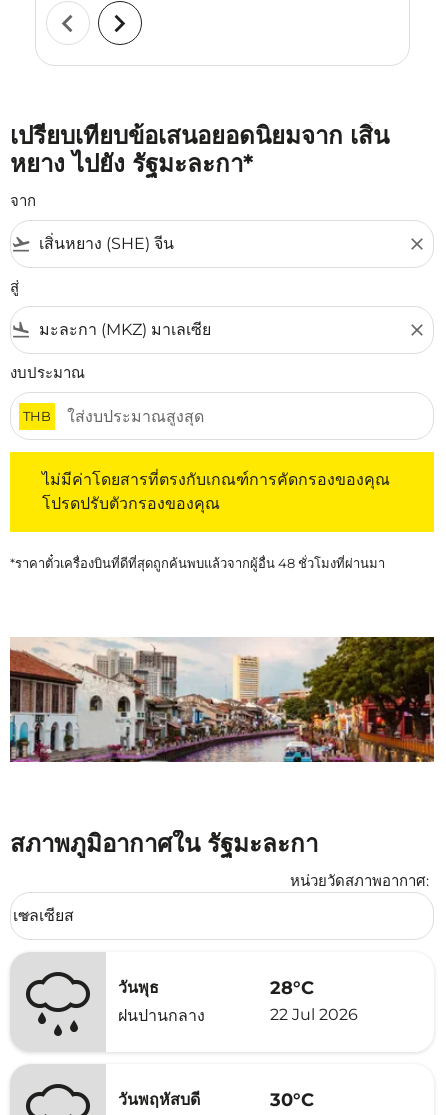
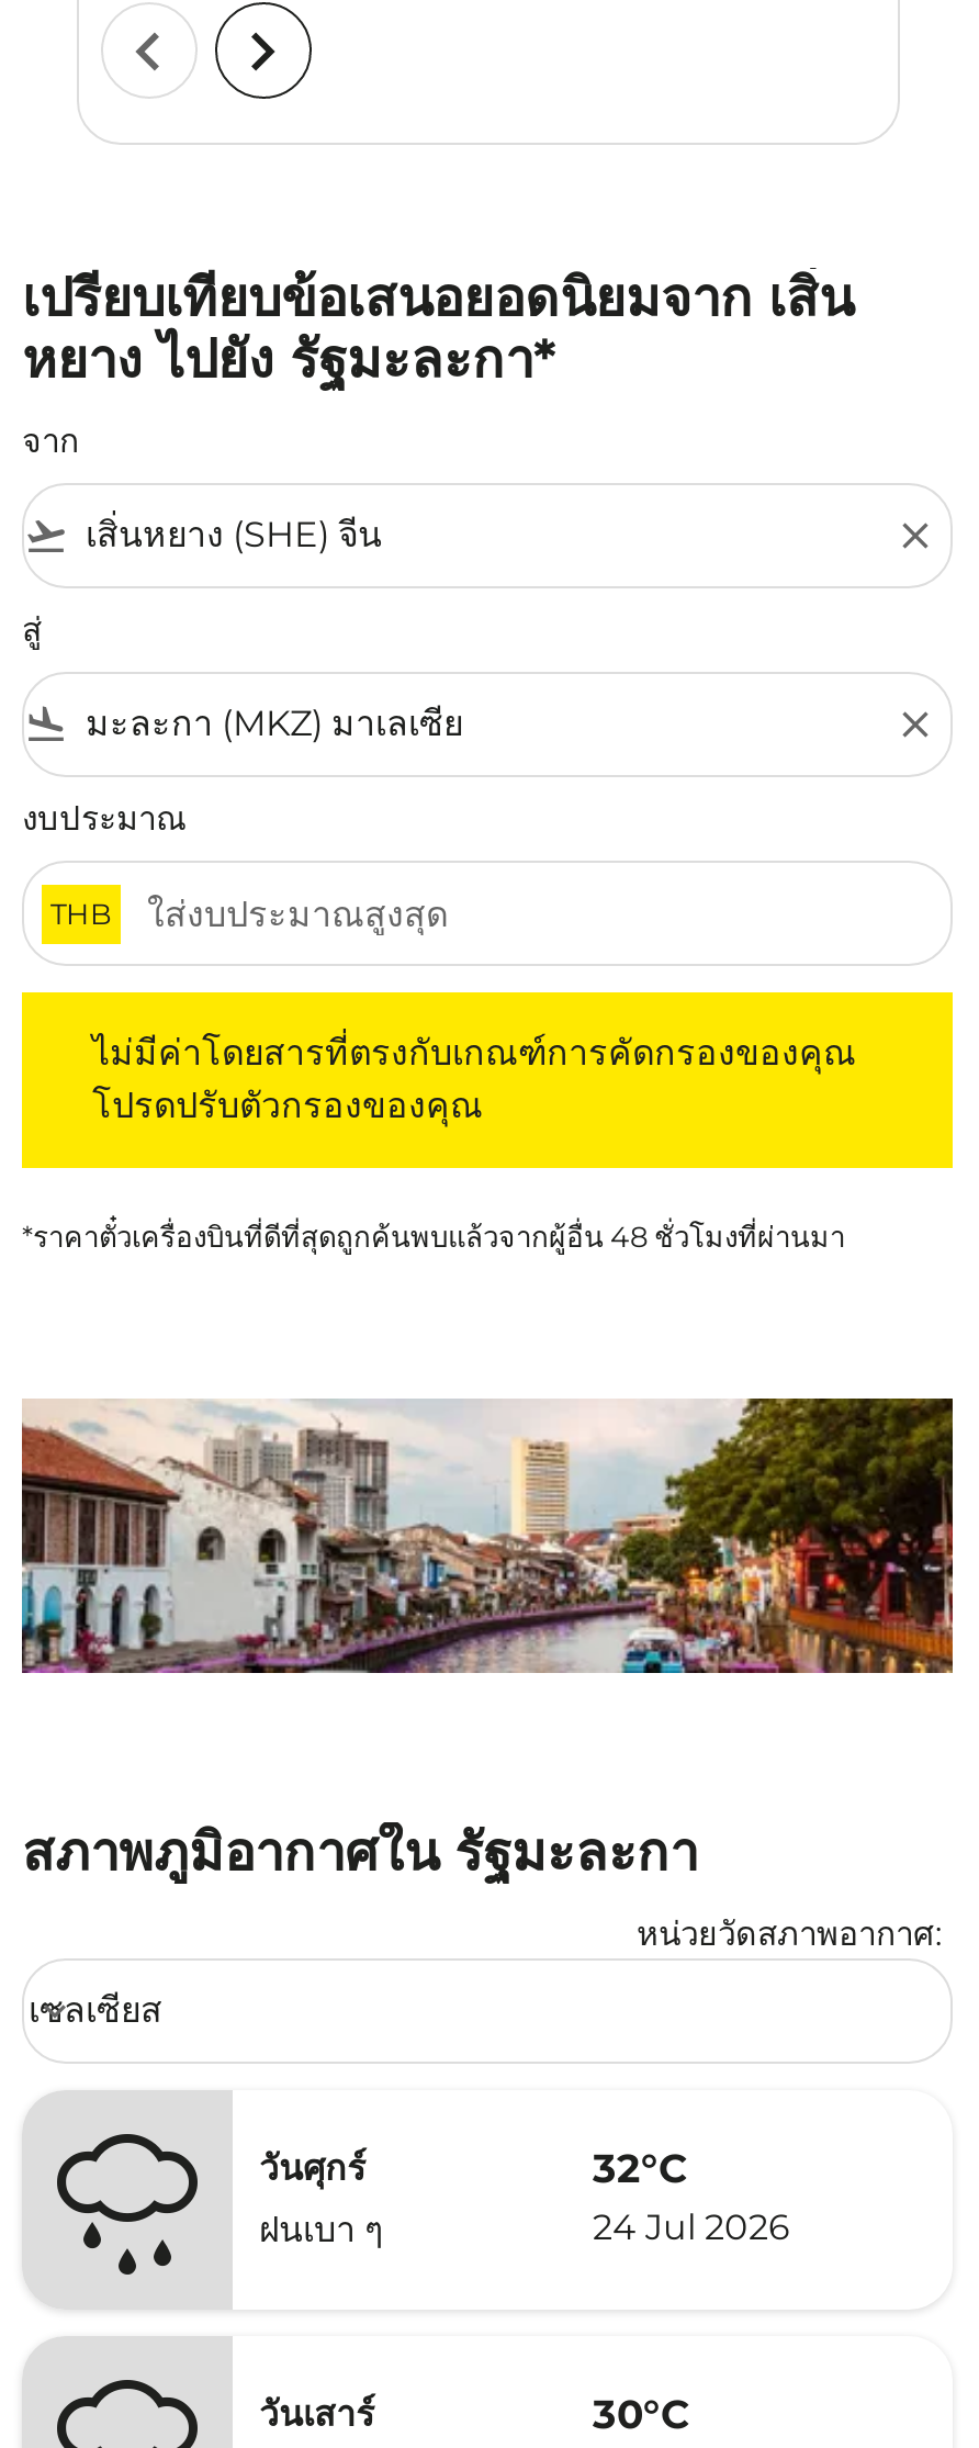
- วันพุธ
+ วันศุกร์

- 28°C
- 22 Jul 2026
+ 32°C
+ 24 Jul 2026

- ฝนปานกลาง
+ ฝนเบา ๆ

- วันพฤหัสบดี
+ วันเสาร์
